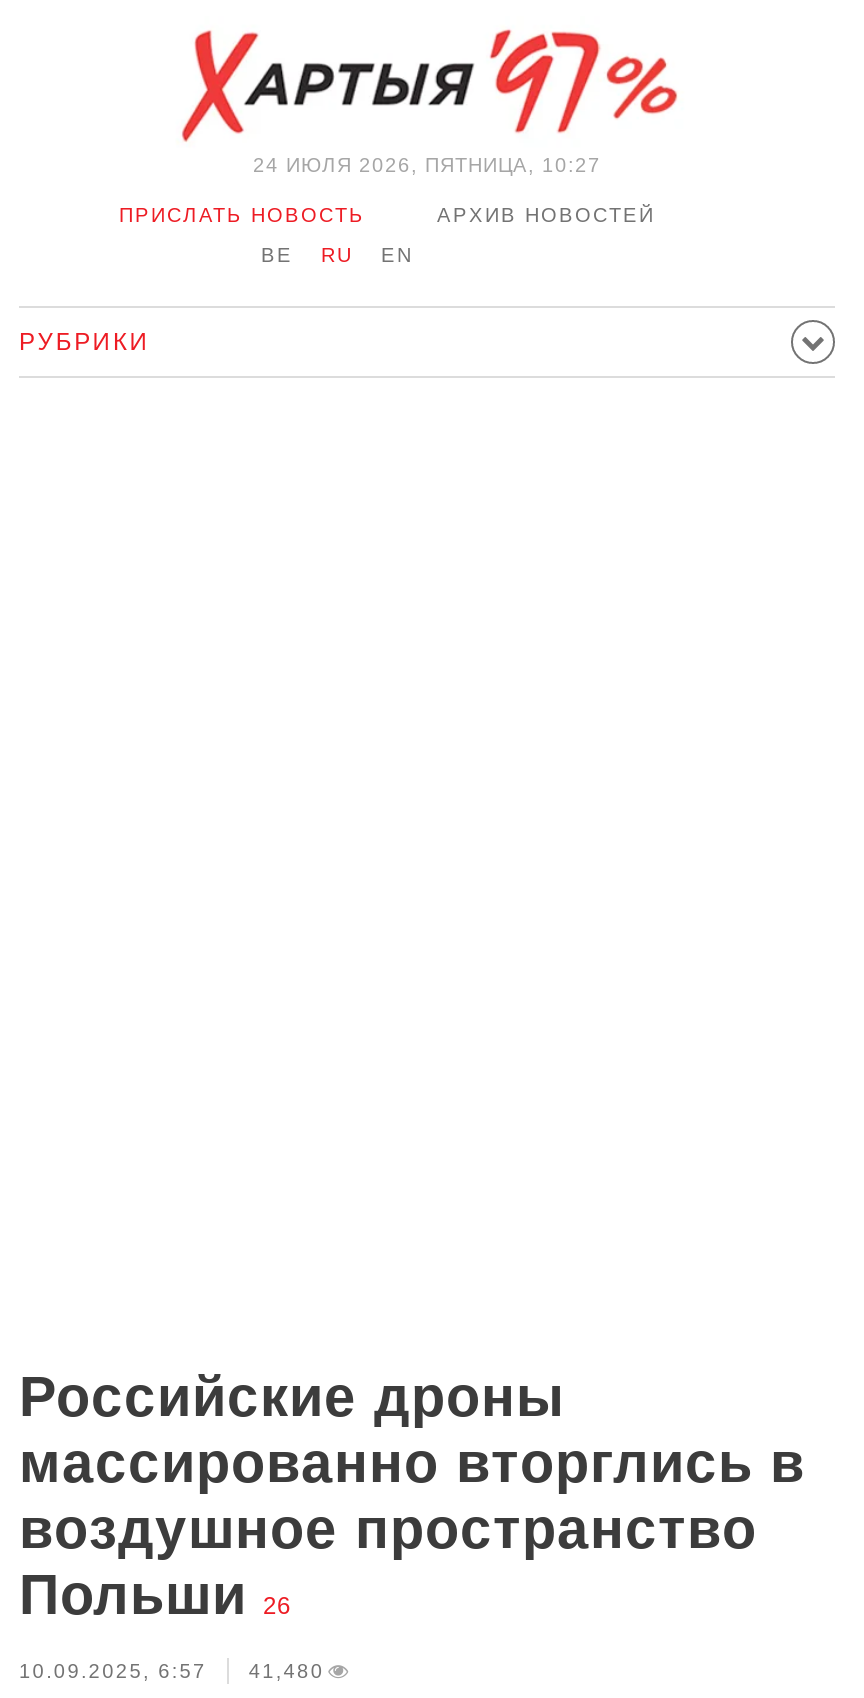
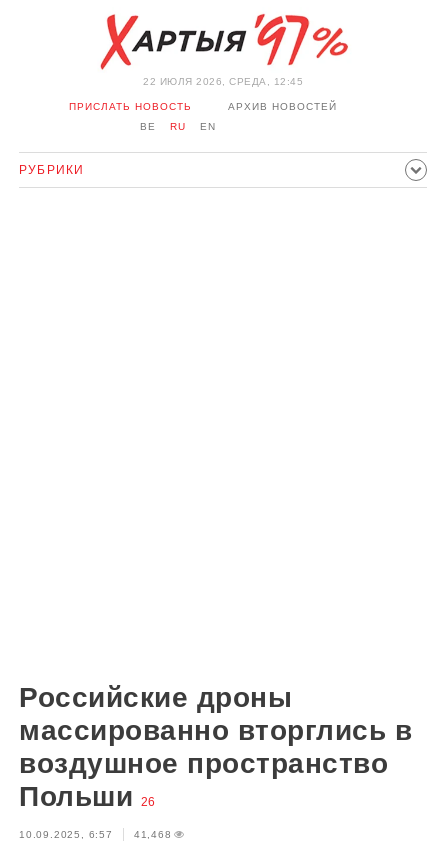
- 24 ИЮЛЯ 2026, ПЯТНИЦА, 10:27
+ 22 ИЮЛЯ 2026, СРЕДА, 12:45

- 10.09.2025, 6:57 41,480
+ 10.09.2025, 6:57 41,468
